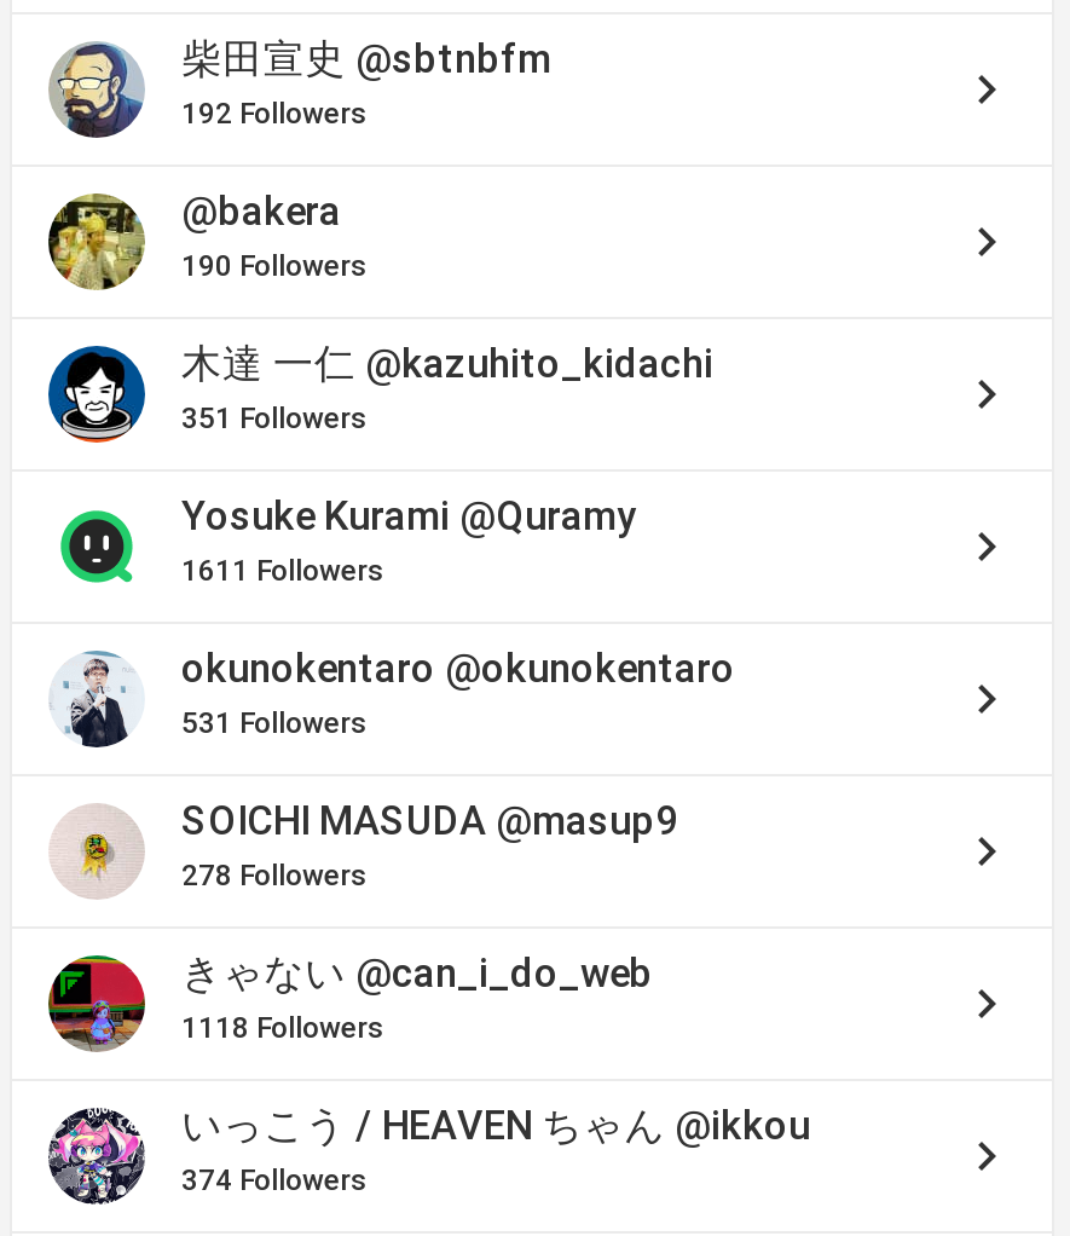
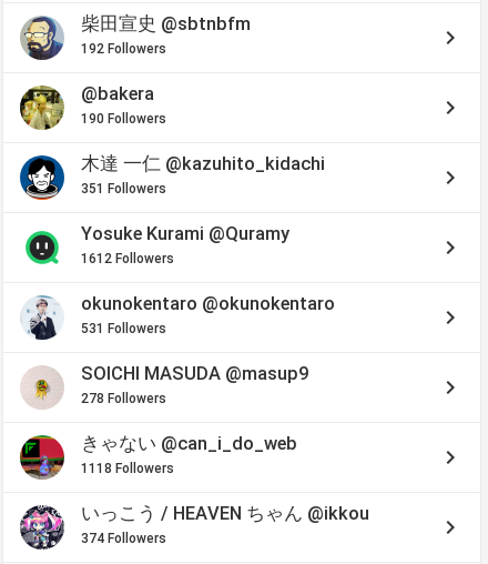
- 1611 Followers
+ 1612 Followers
